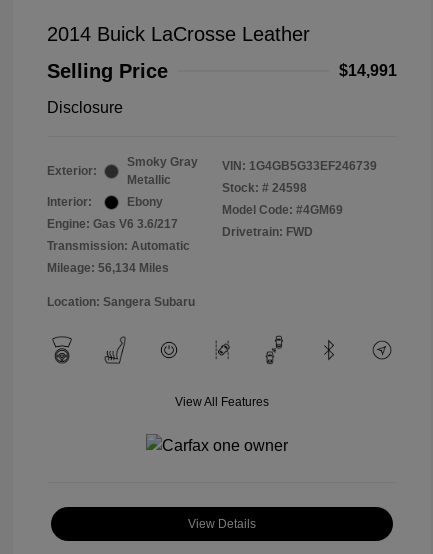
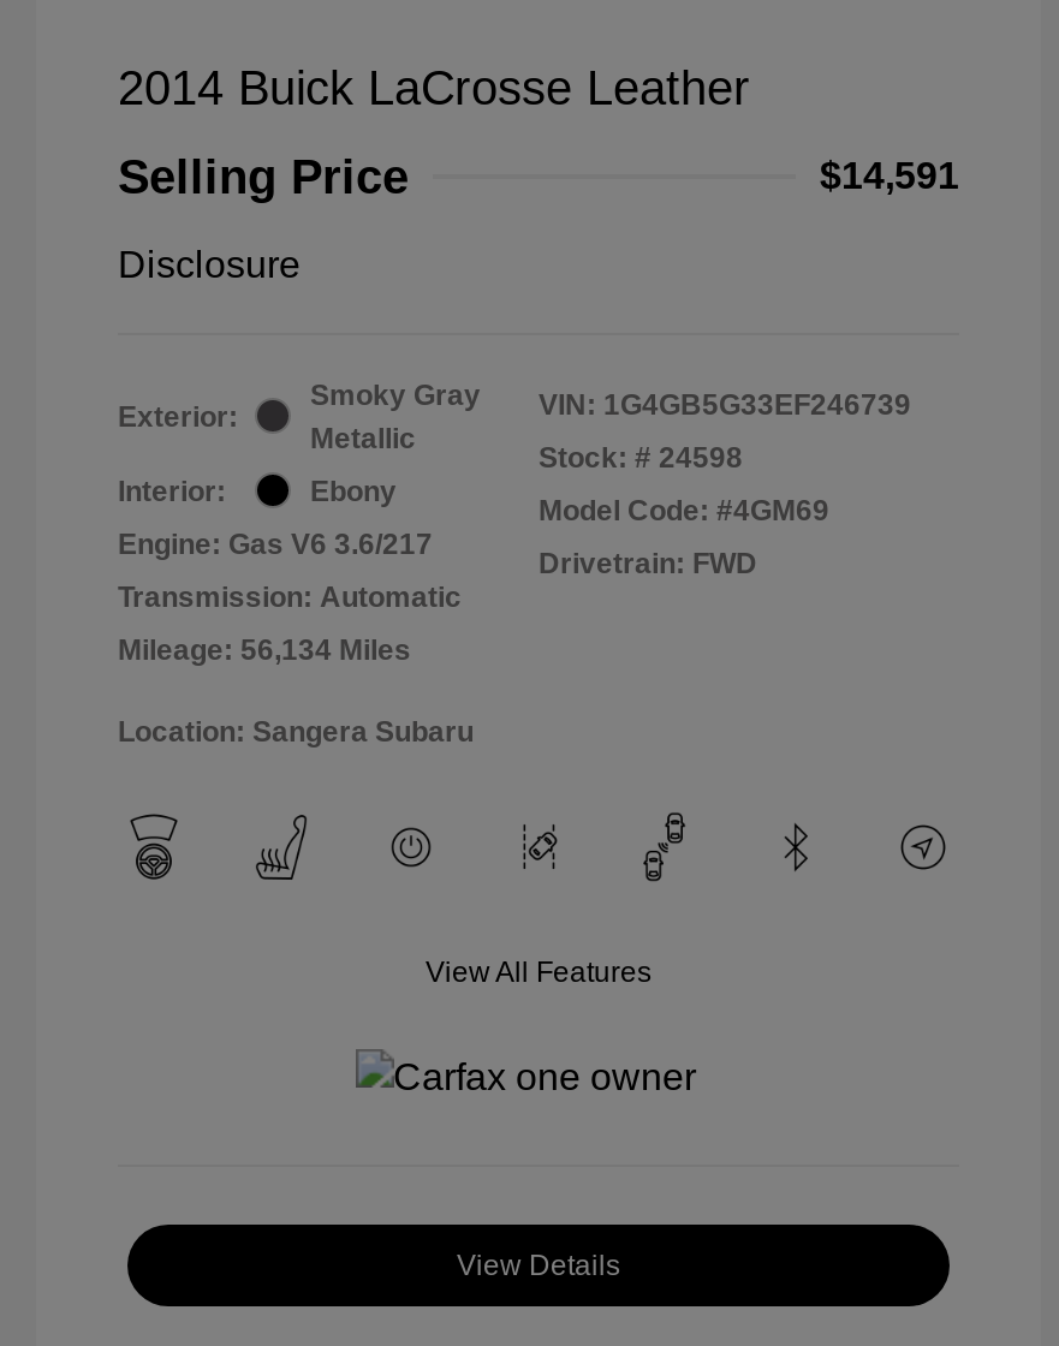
- $14,991
+ $14,591
